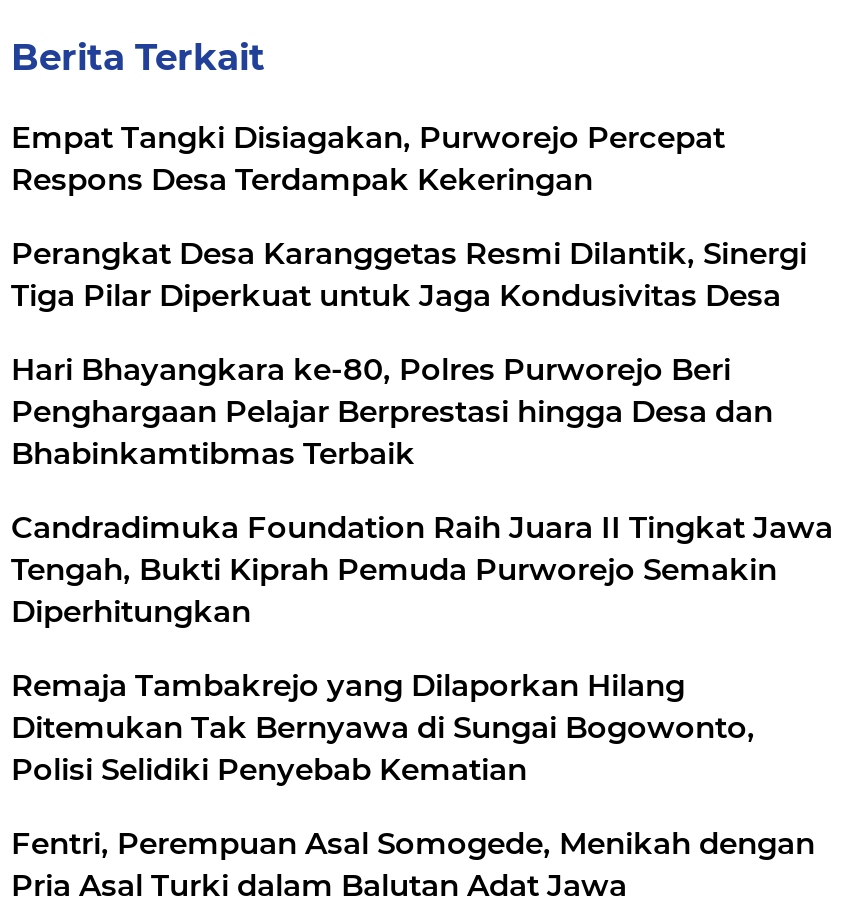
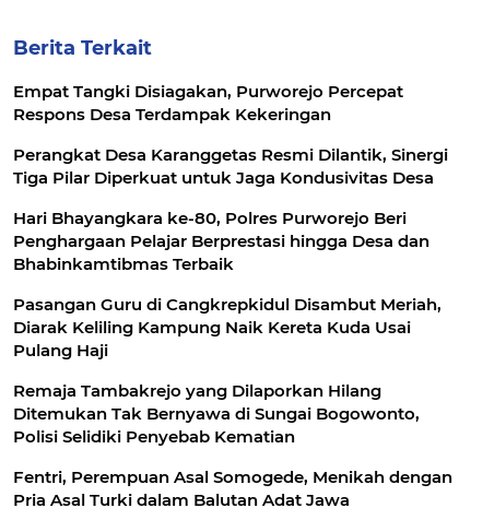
- Candradimuka Foundation Raih Juara II Tingkat Jawa
- Tengah, Bukti Kiprah Pemuda Purworejo Semakin
- Diperhitungkan
+ Pasangan Guru di Cangkrepkidul Disambut Meriah,
+ Diarak Keliling Kampung Naik Kereta Kuda Usai
+ Pulang Haji
